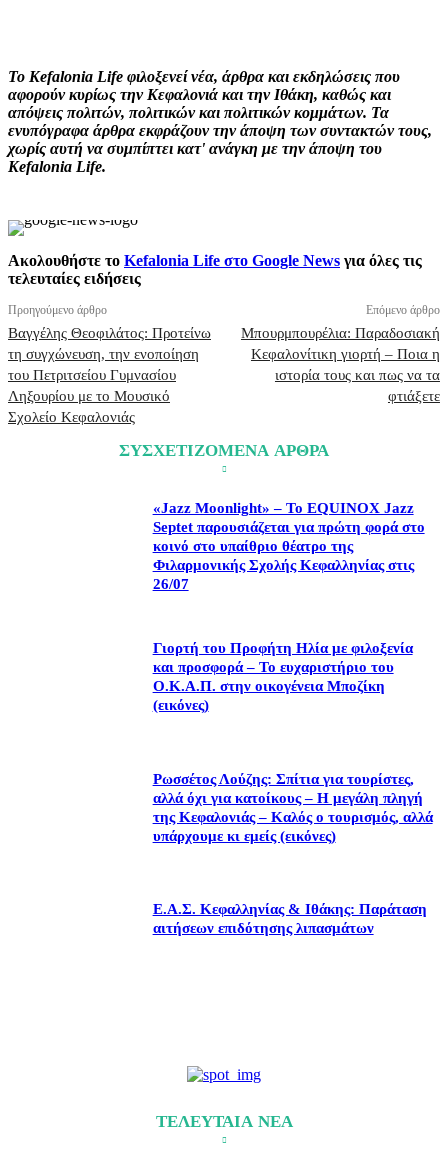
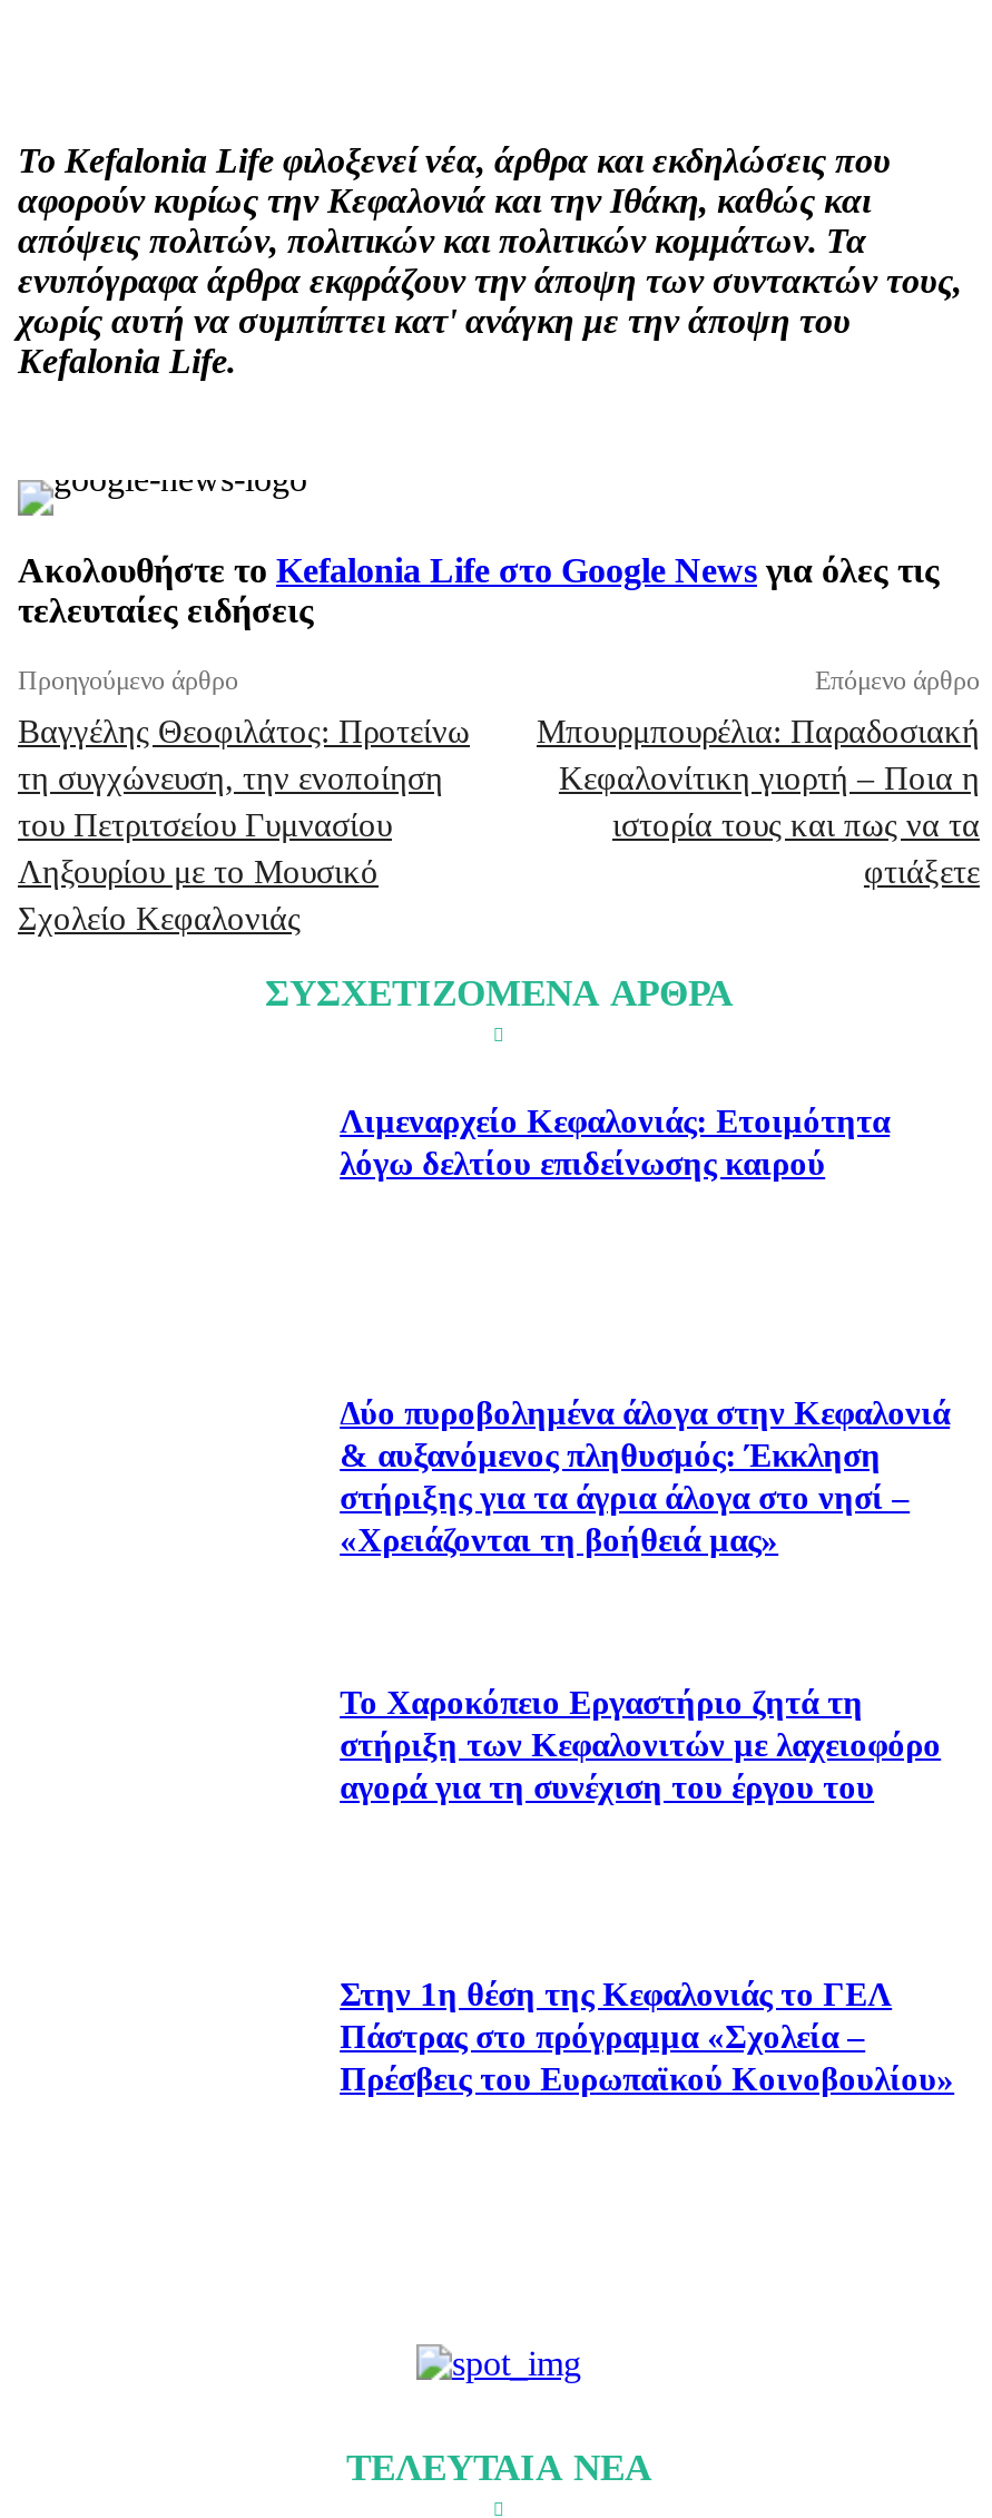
- «Jazz Moonlight» – Το EQUINOX Jazz
- Septet παρουσιάζεται για πρώτη φορά στο
- κοινό στο υπαίθριο θέατρο της
- Φιλαρμονικής Σχολής Κεφαλληνίας στις
- 26/07
+ Λιμεναρχείο Κεφαλονιάς: Ετοιμότητα
+ λόγω δελτίου επιδείνωσης καιρού

- Γιορτή του Προφήτη Ηλία με φιλοξενία
- και προσφορά – Το ευχαριστήριο του
- Ο.Κ.Α.Π. στην οικογένεια Μποζίκη
- (εικόνες)
+ Δύο πυροβολημένα άλογα στην Κεφαλονιά
+ & αυξανόμενος πληθυσμός: Έκκληση
+ στήριξης για τα άγρια άλογα στο νησί –
+ «Χρειάζονται τη βοήθειά μας»

- Ρωσσέτος Λούζης: Σπίτια για τουρίστες,
- αλλά όχι για κατοίκους – Η μεγάλη πληγή
- της Κεφαλονιάς – Καλός ο τουρισμός, αλλά
- υπάρχουμε κι εμείς (εικόνες)
+ Το Χαροκόπειο Εργαστήριο ζητά τη
+ στήριξη των Κεφαλονιτών με λαχειοφόρο
+ αγορά για τη συνέχιση του έργου του

- Ε.Α.Σ. Κεφαλληνίας & Ιθάκης: Παράταση
- αιτήσεων επιδότησης λιπασμάτων
+ Στην 1η θέση της Κεφαλονιάς το ΓΕΛ
+ Πάστρας στο πρόγραμμα «Σχολεία –
+ Πρέσβεις του Ευρωπαϊκού Κοινοβουλίου»
